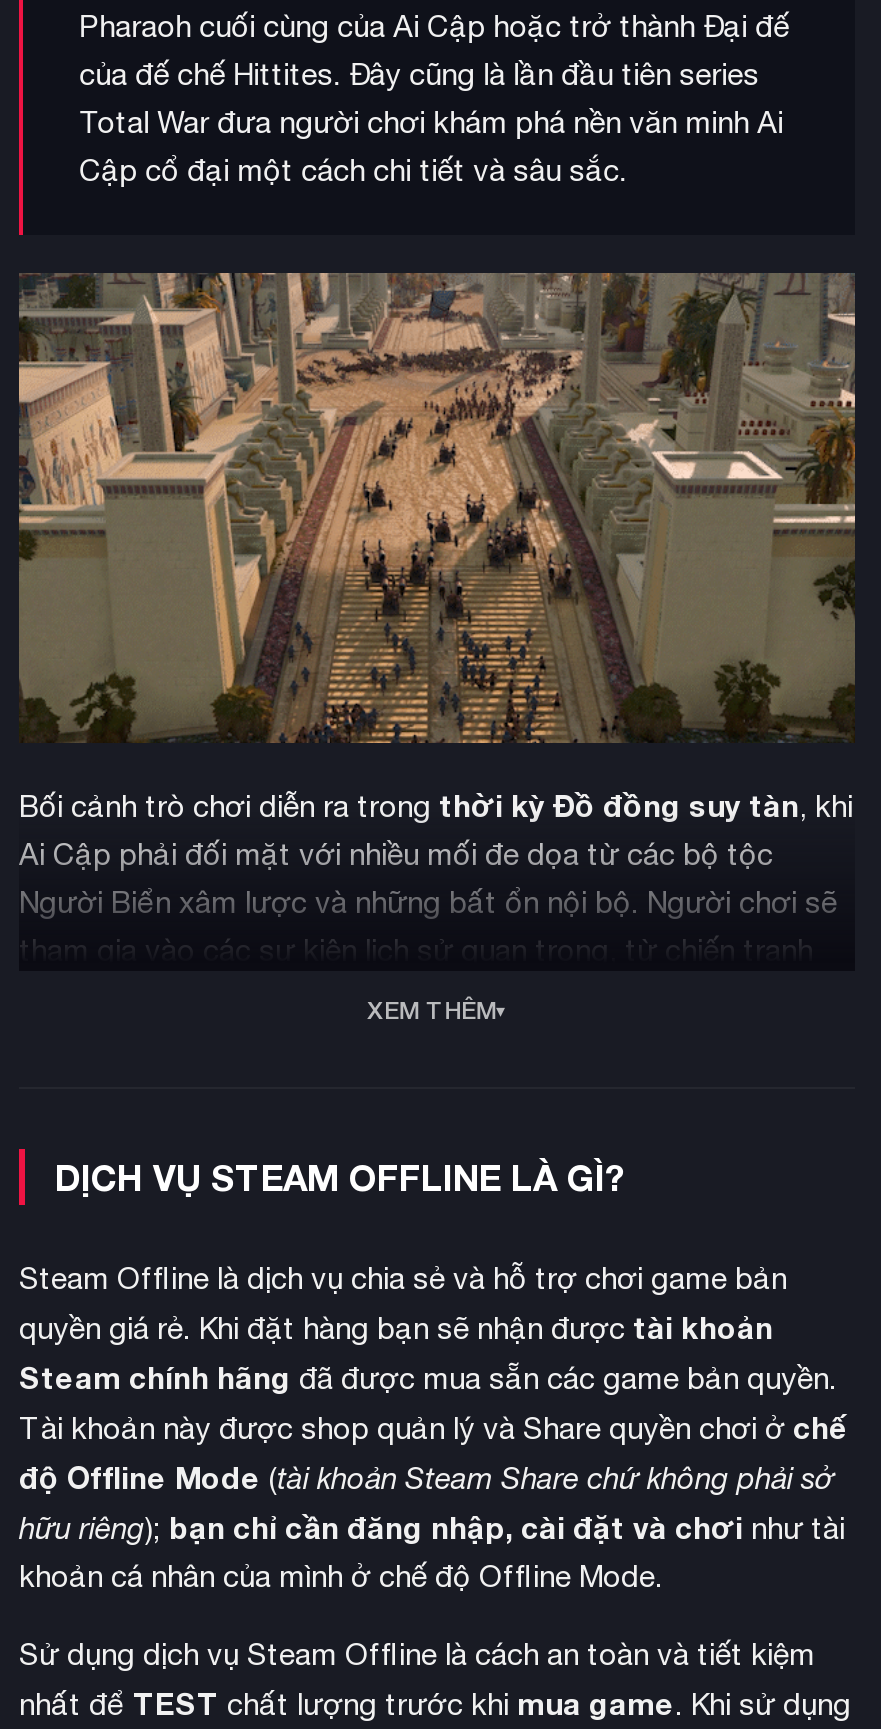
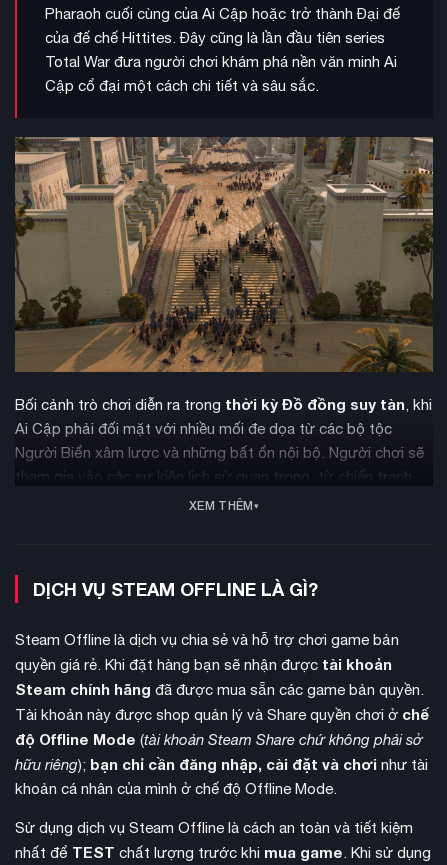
- [image]
+ [image]
